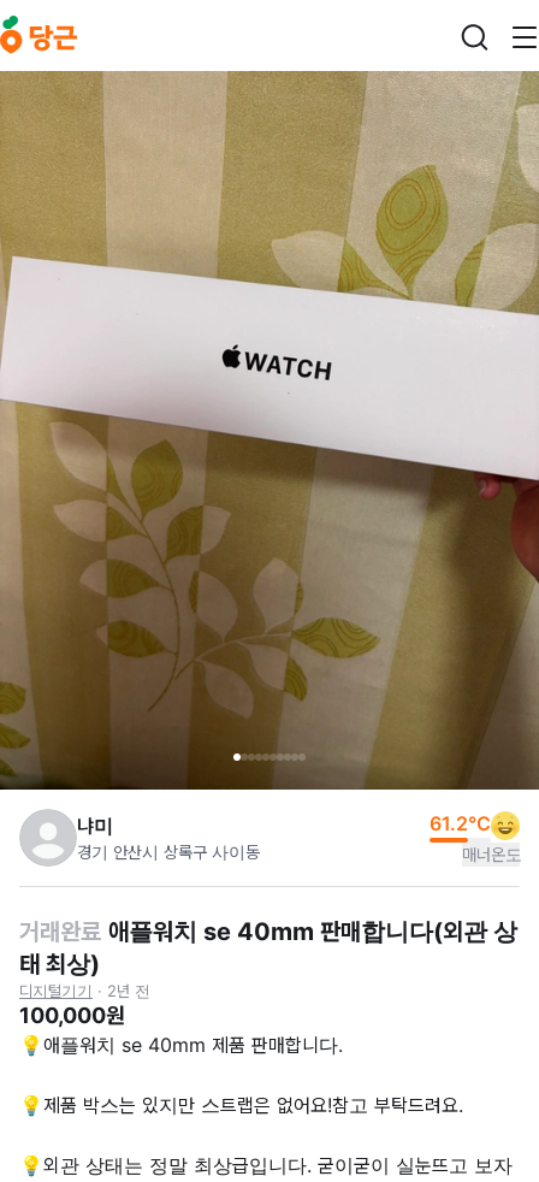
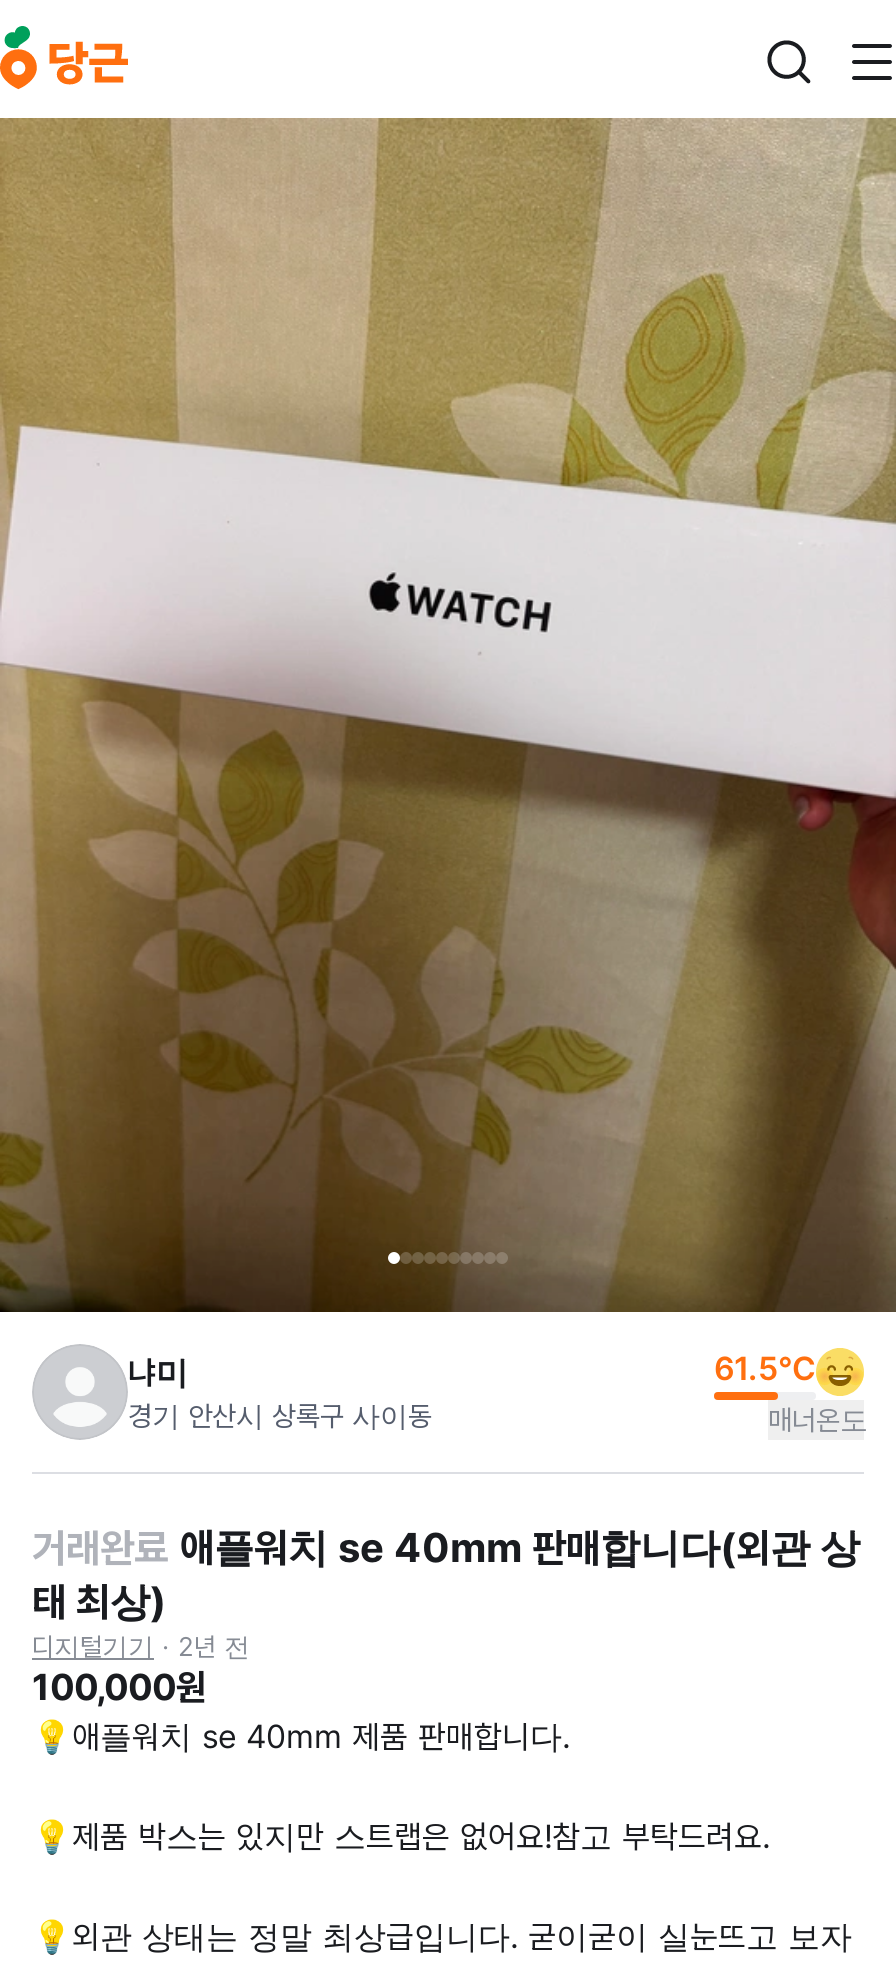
- 61.2°C
+ 61.5°C
